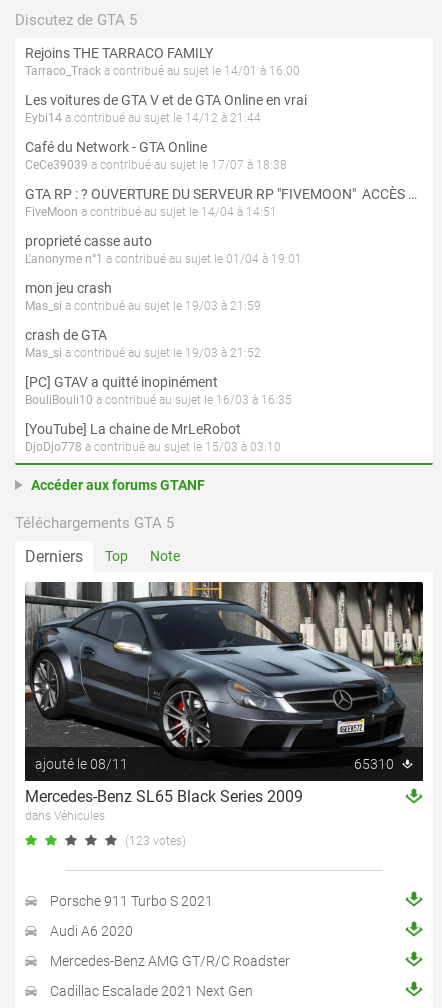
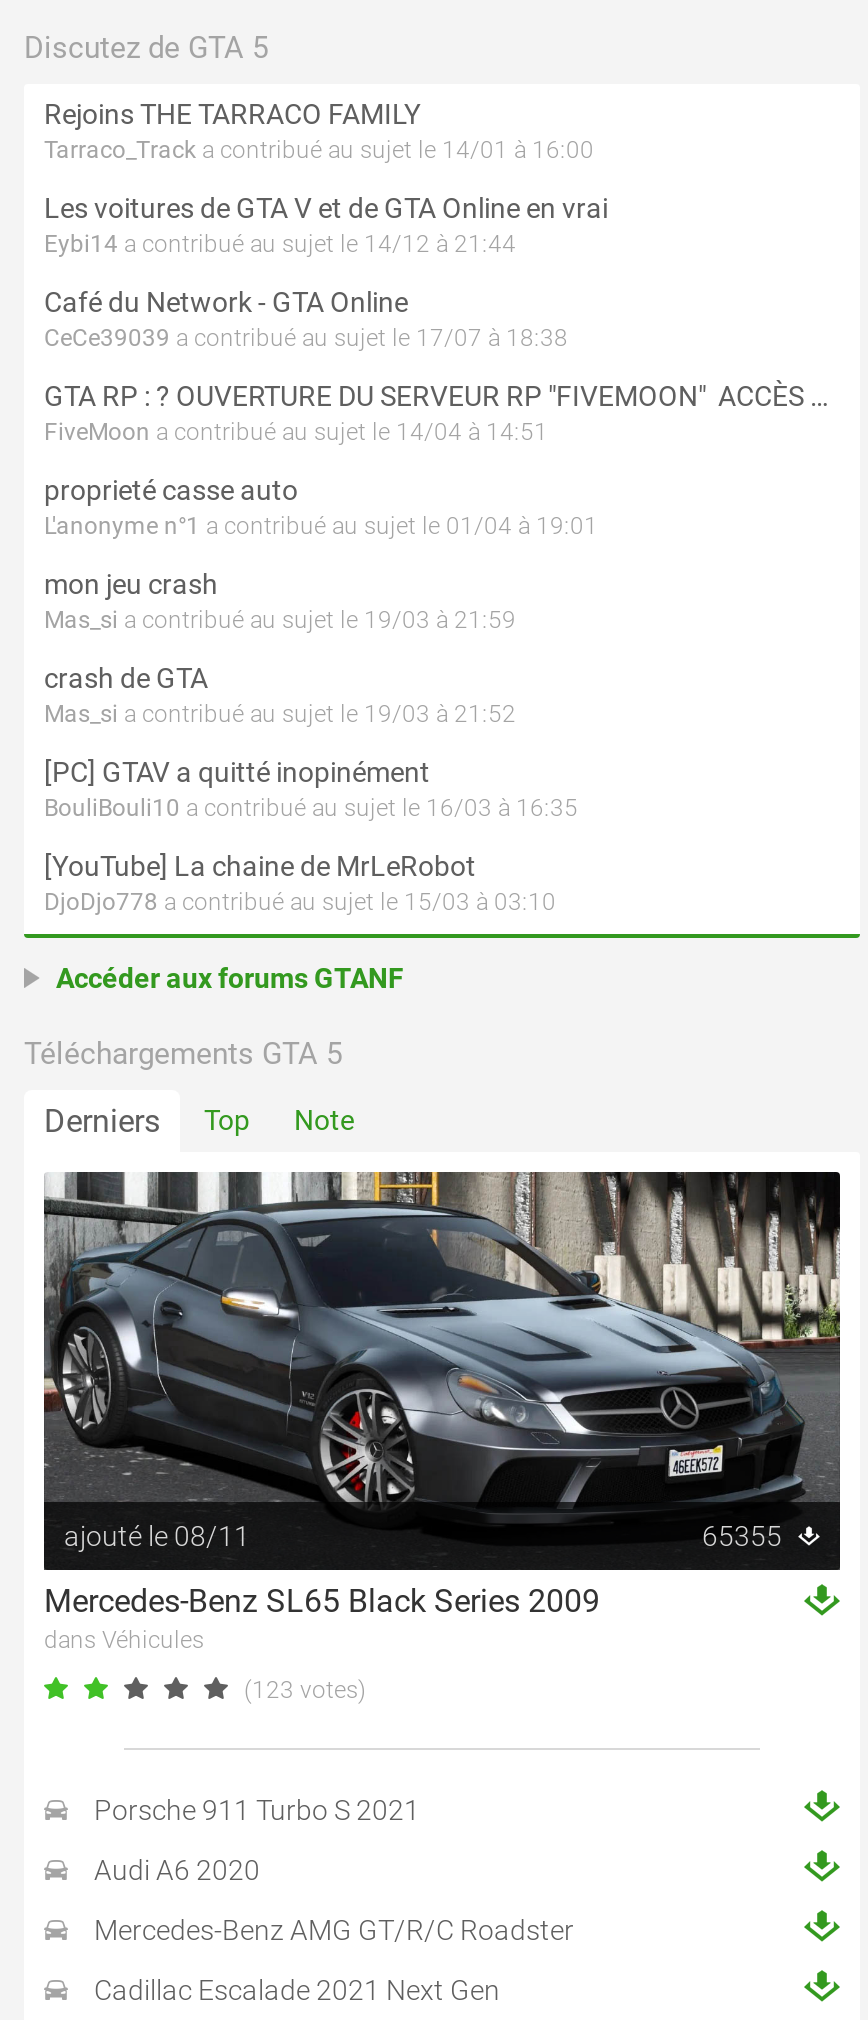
- 65310
+ 65355
